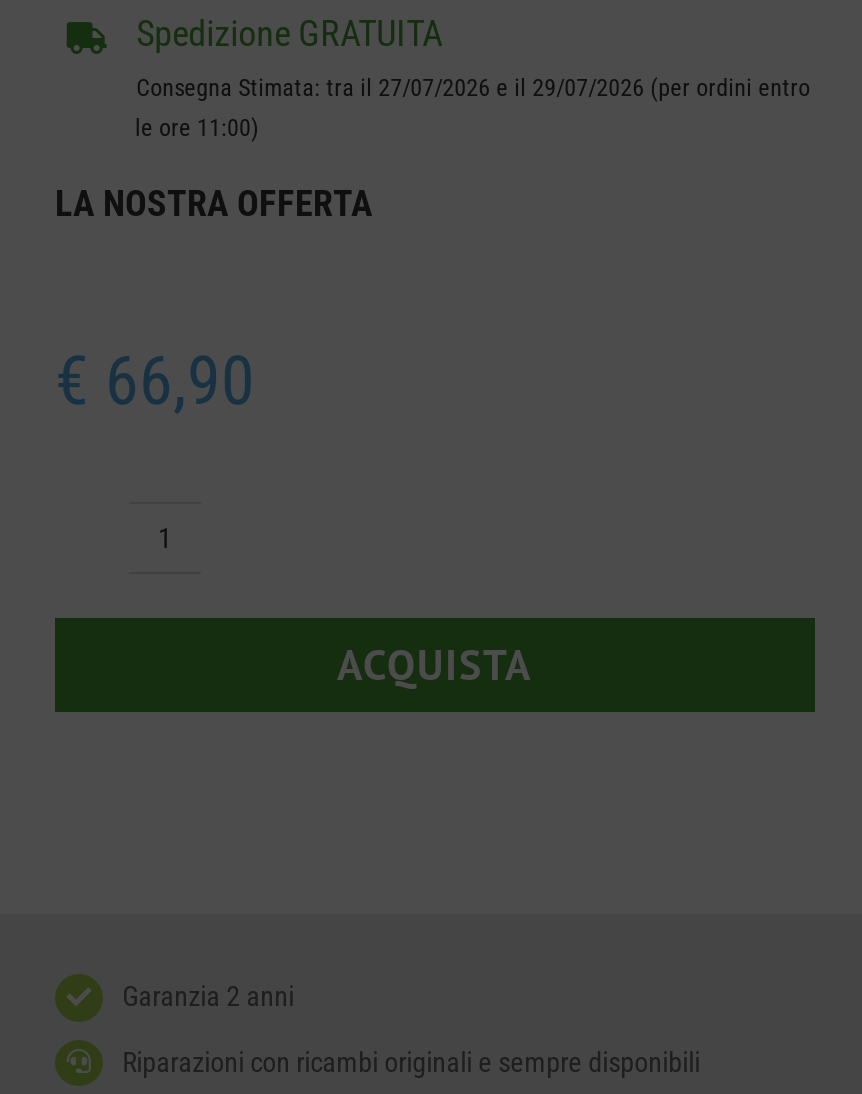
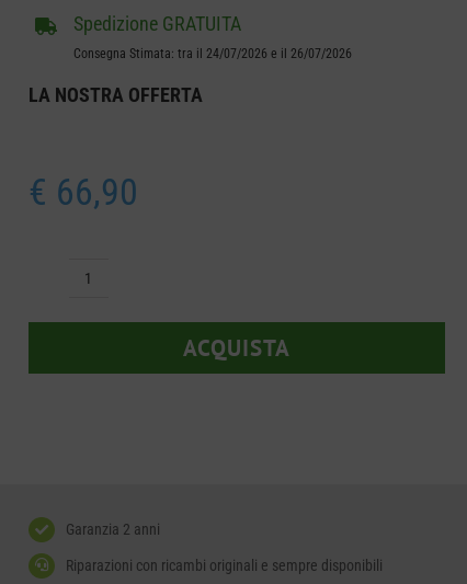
- Consegna Stimata: tra il 27/07/2026 e il 29/07/2026 (per ordini entro
- le ore 11:00)
+ Consegna Stimata: tra il 24/07/2026 e il 26/07/2026
